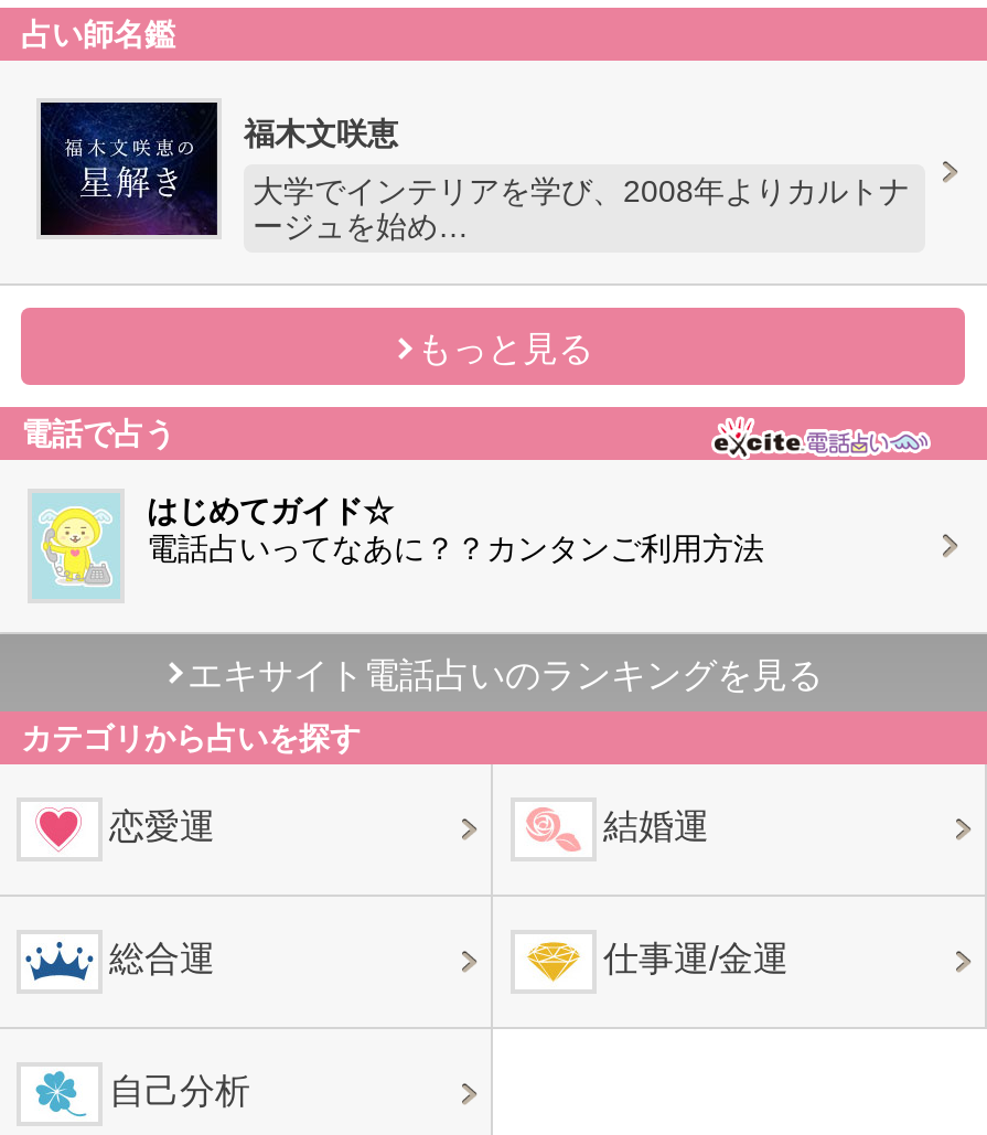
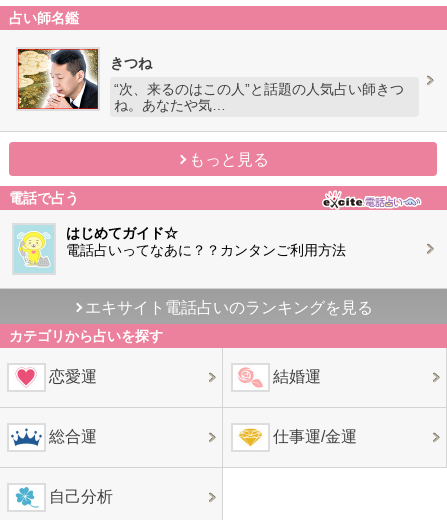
- [image]
- 福木文咲恵
+ [image]
+ きつね

- 大学でインテリアを学び、2008年よりカルトナ
- ージュを始め…
+ “次、来るのはこの人”と話題の人気占い師きつ
+ ね。あなたや気…
